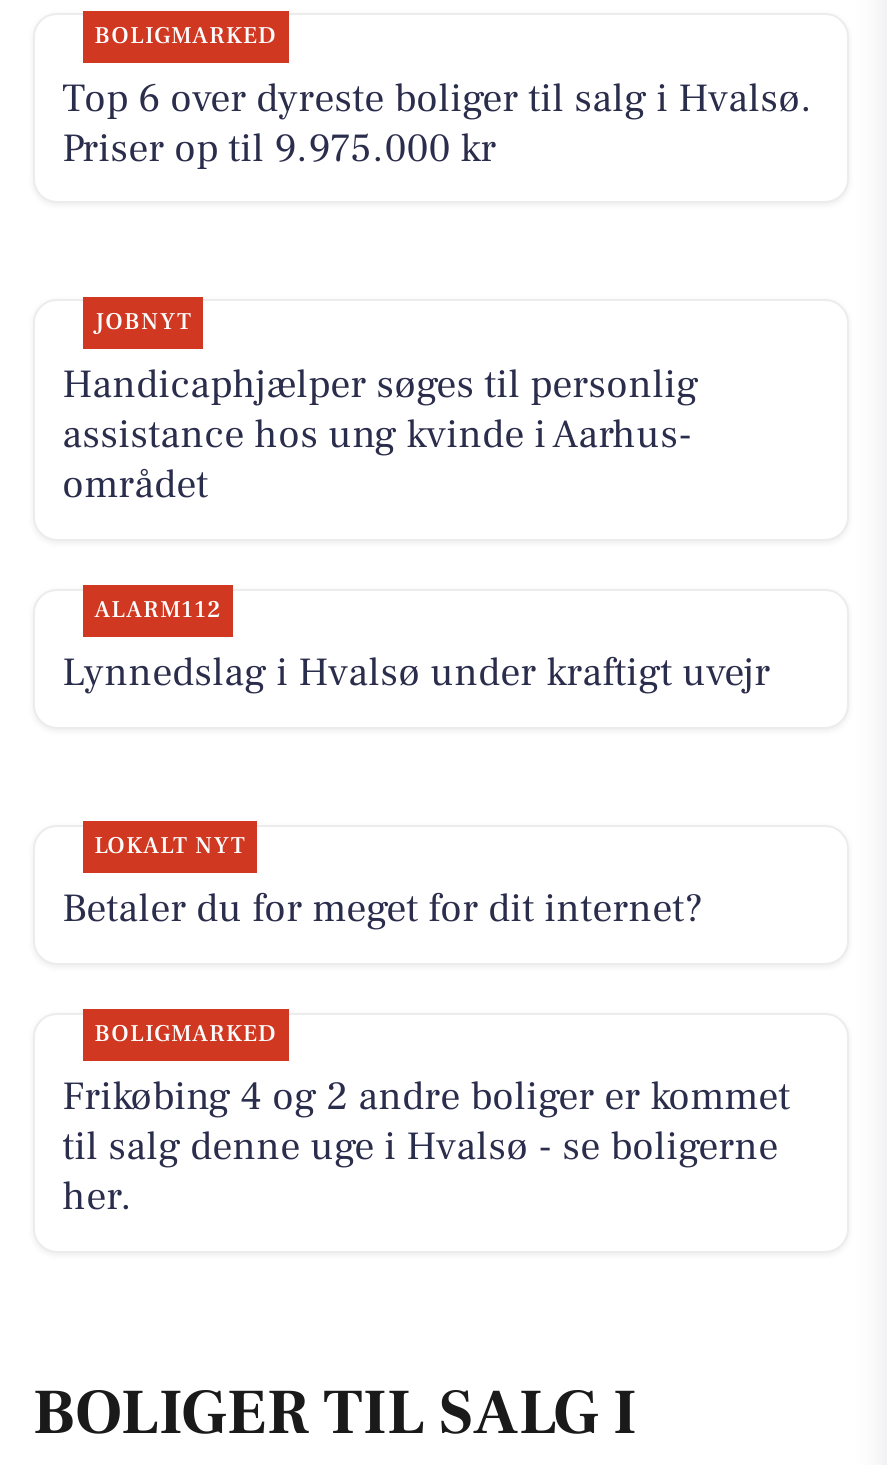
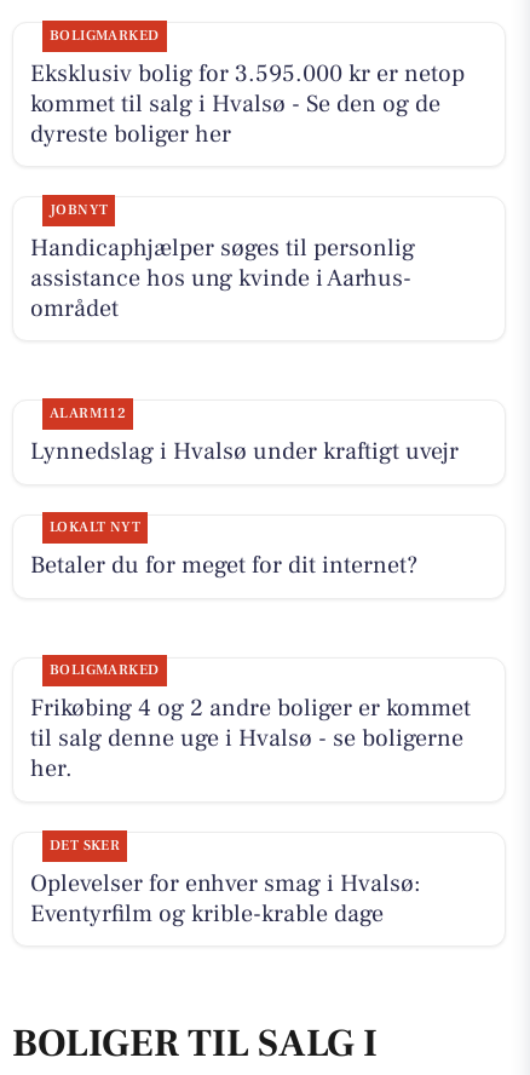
- Top 6 over dyreste boliger til salg i Hvalsø.
- Priser op til 9.975.000 kr
+ Eksklusiv bolig for 3.595.000 kr er netop
+ kommet til salg i Hvalsø - Se den og de
+ dyreste boliger her

+ DET SKER
+ Oplevelser for enhver smag i Hvalsø:
+ Eventyrfilm og krible-krable dage
